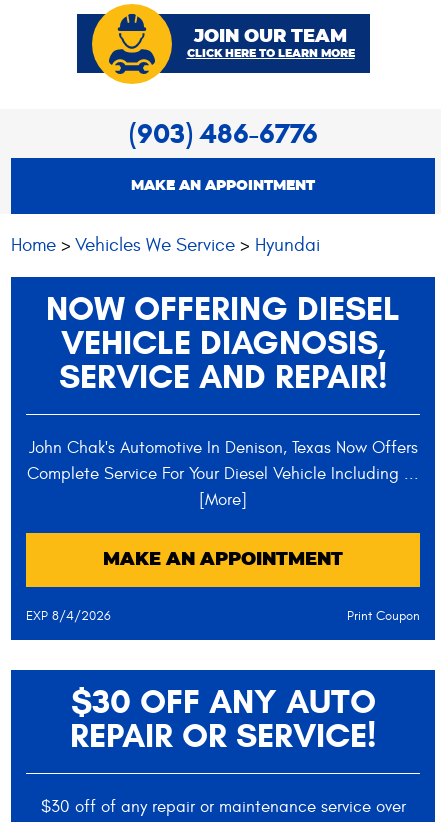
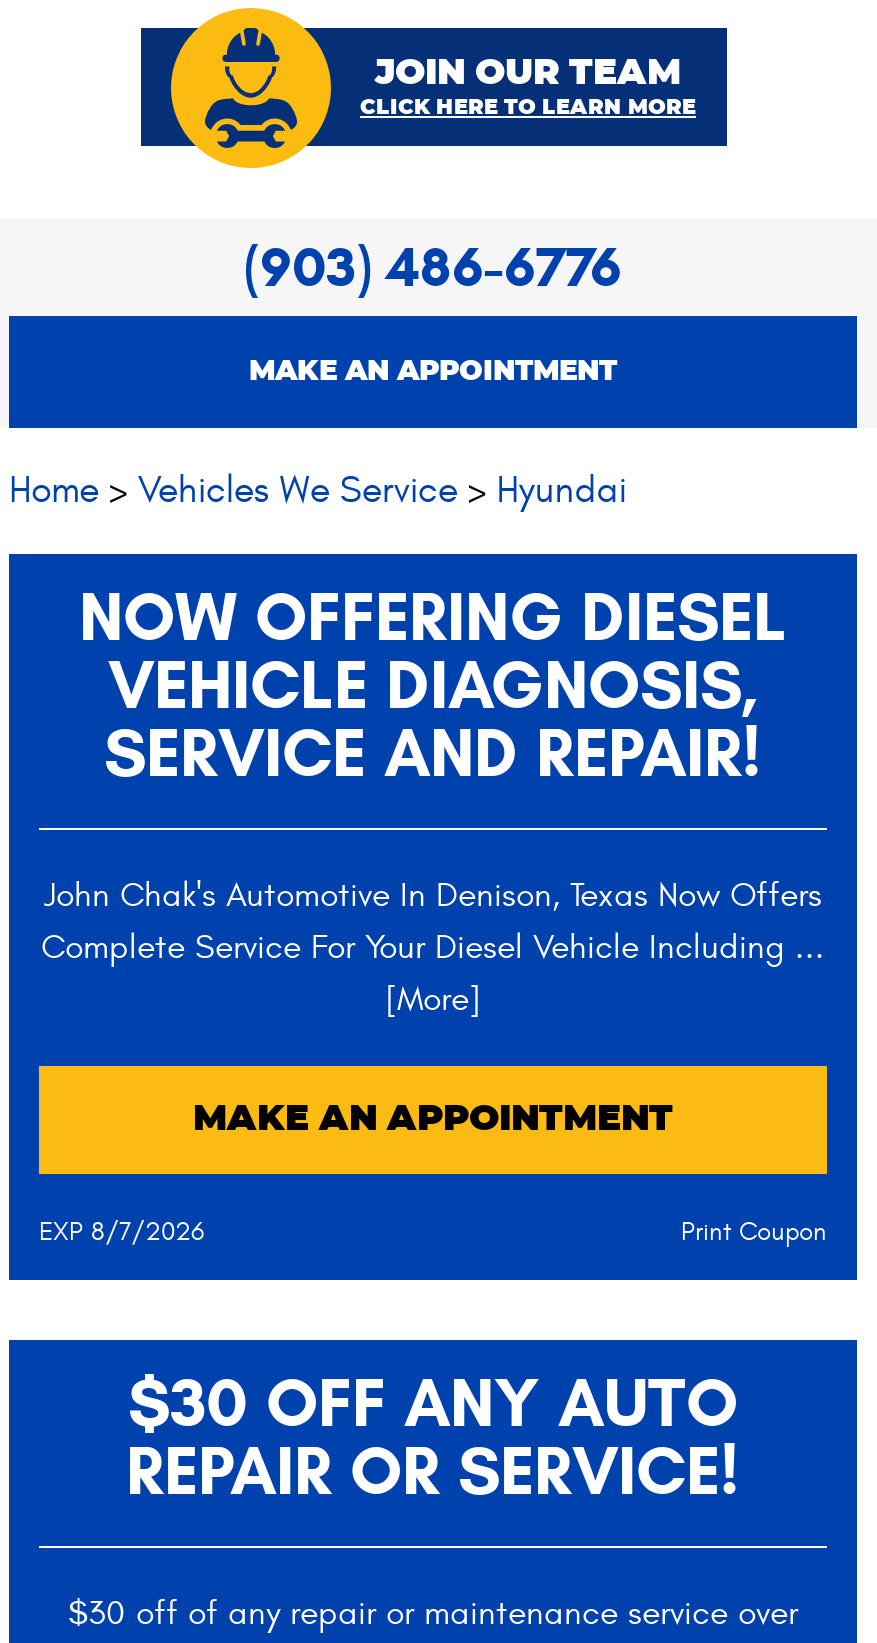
- EXP 8/4/2026
+ EXP 8/7/2026
